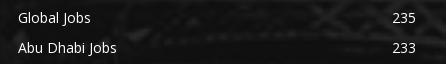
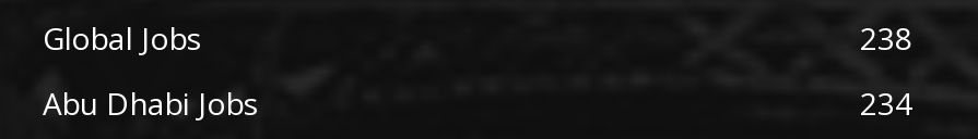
- 235
+ 238

- 233
+ 234
